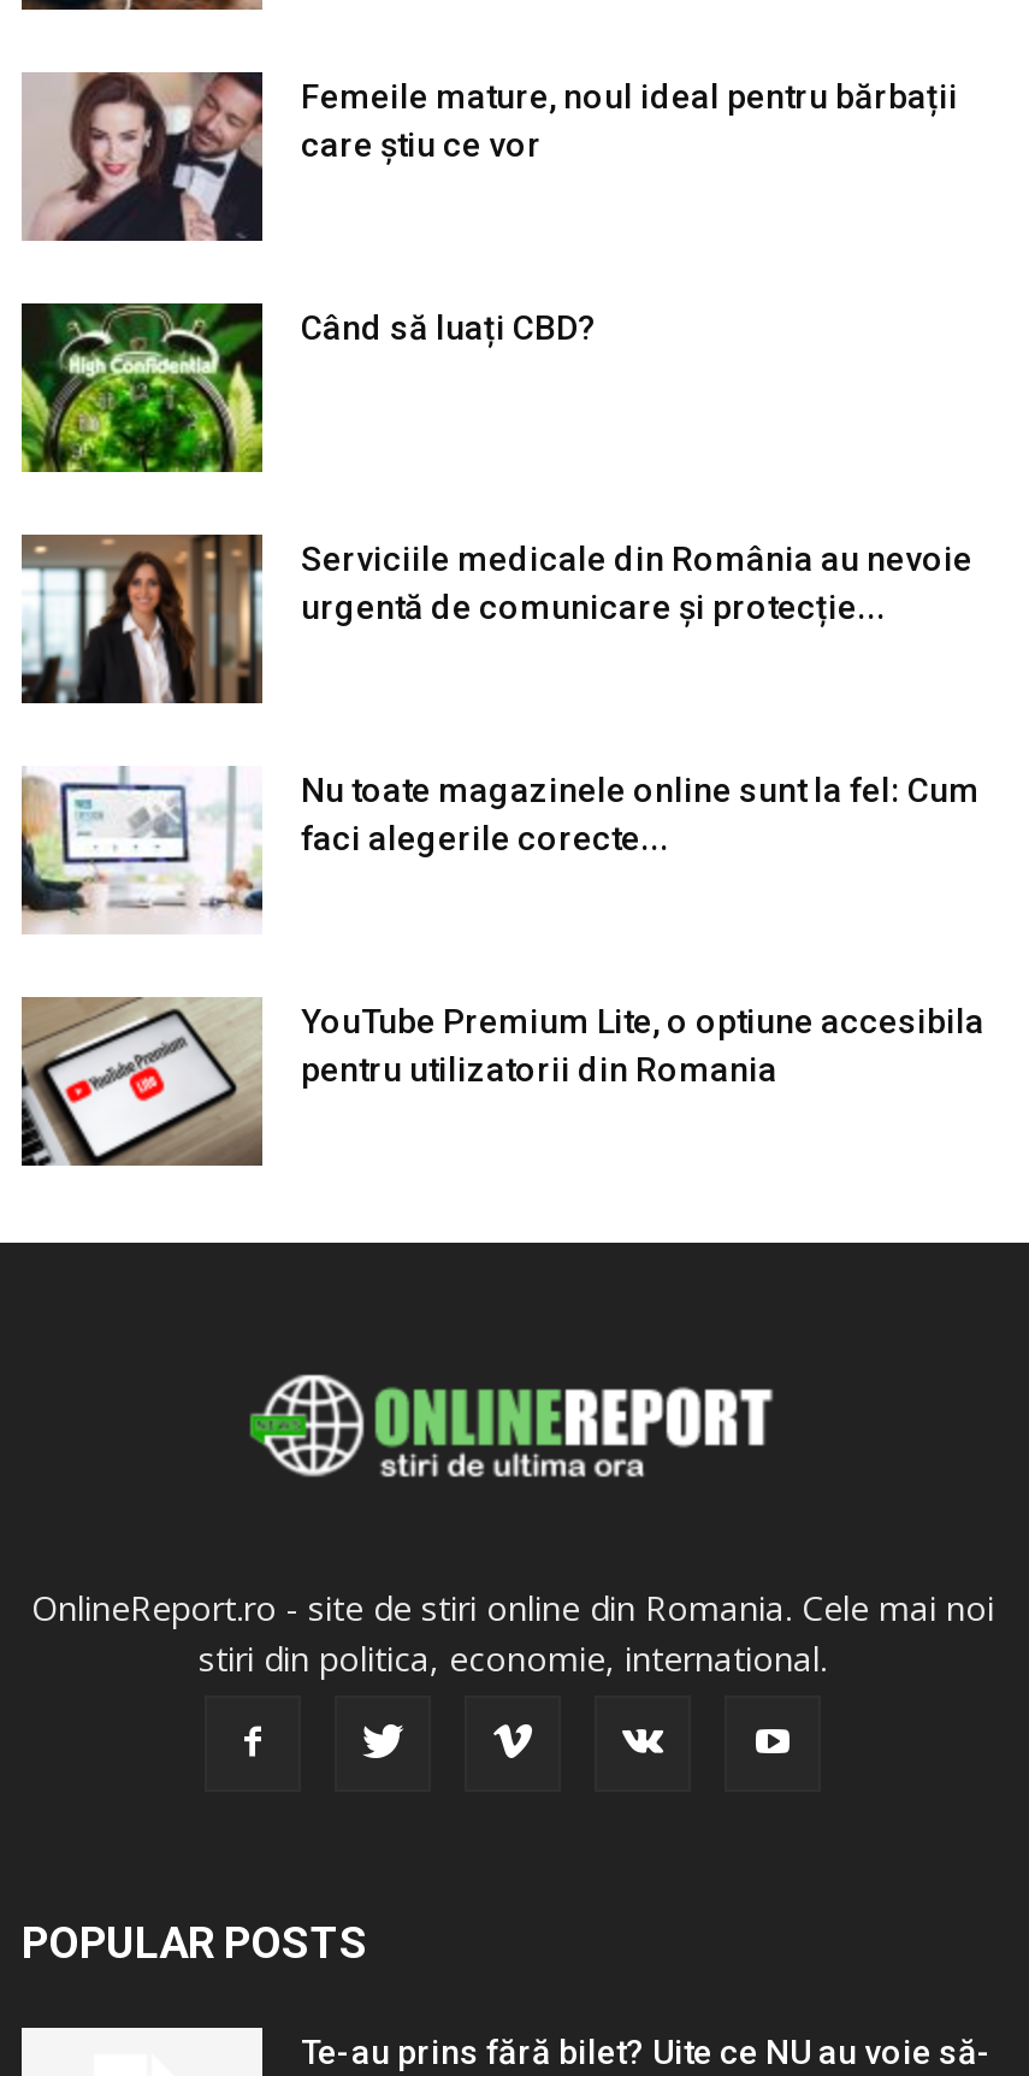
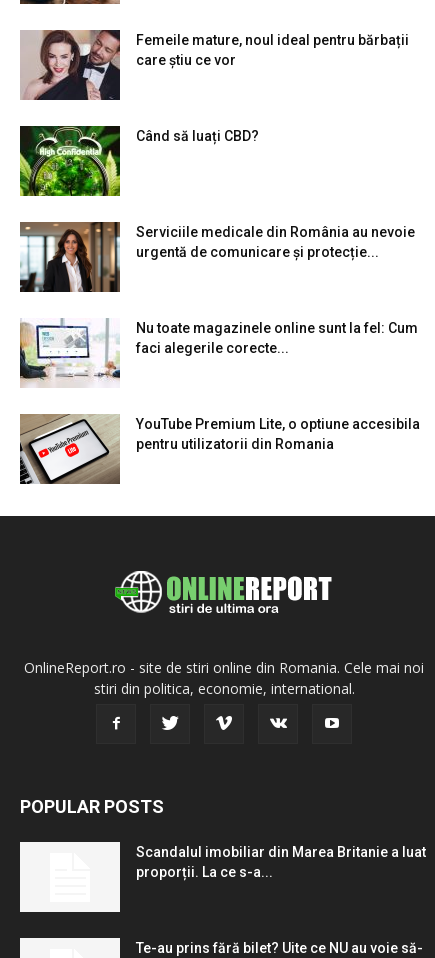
+ Scandalul imobiliar din Marea Britanie a luat
+ proporții. La ce s-a...
